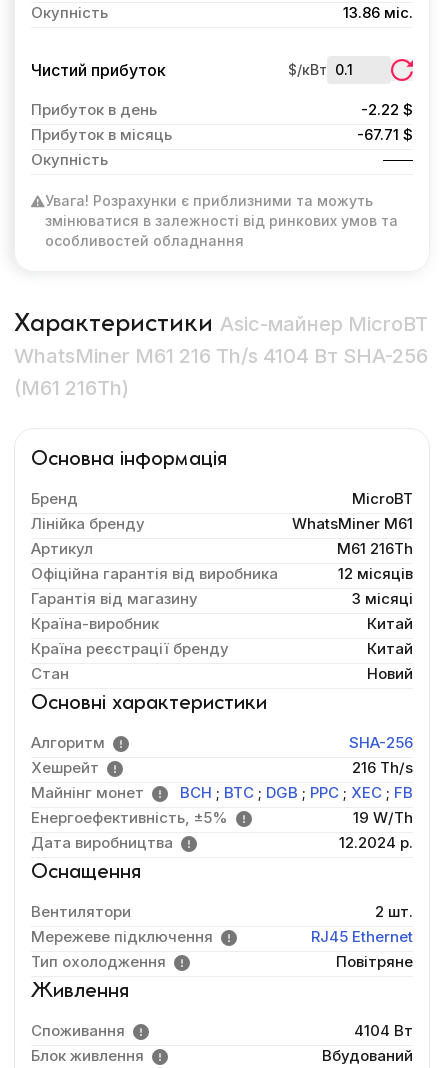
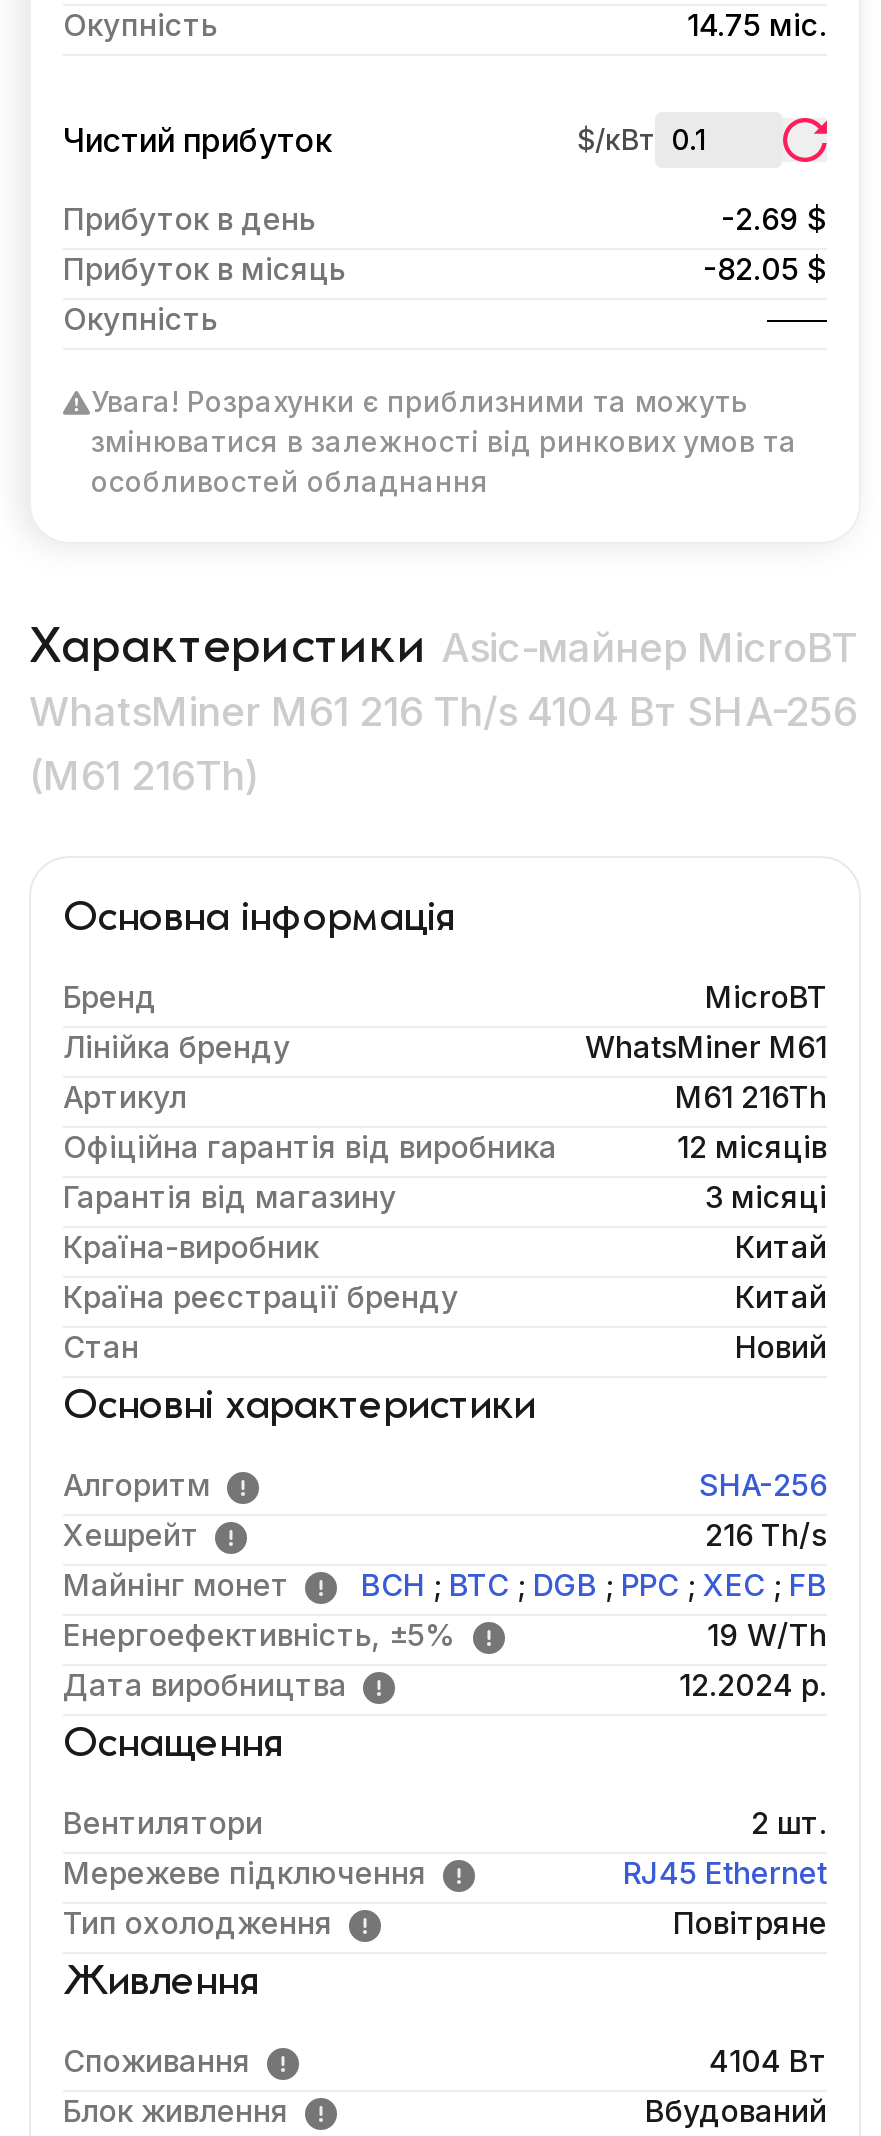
- 13.86 міс.
+ 14.75 міс.

- -2.22 $
+ -2.69 $

- -67.71 $
+ -82.05 $
